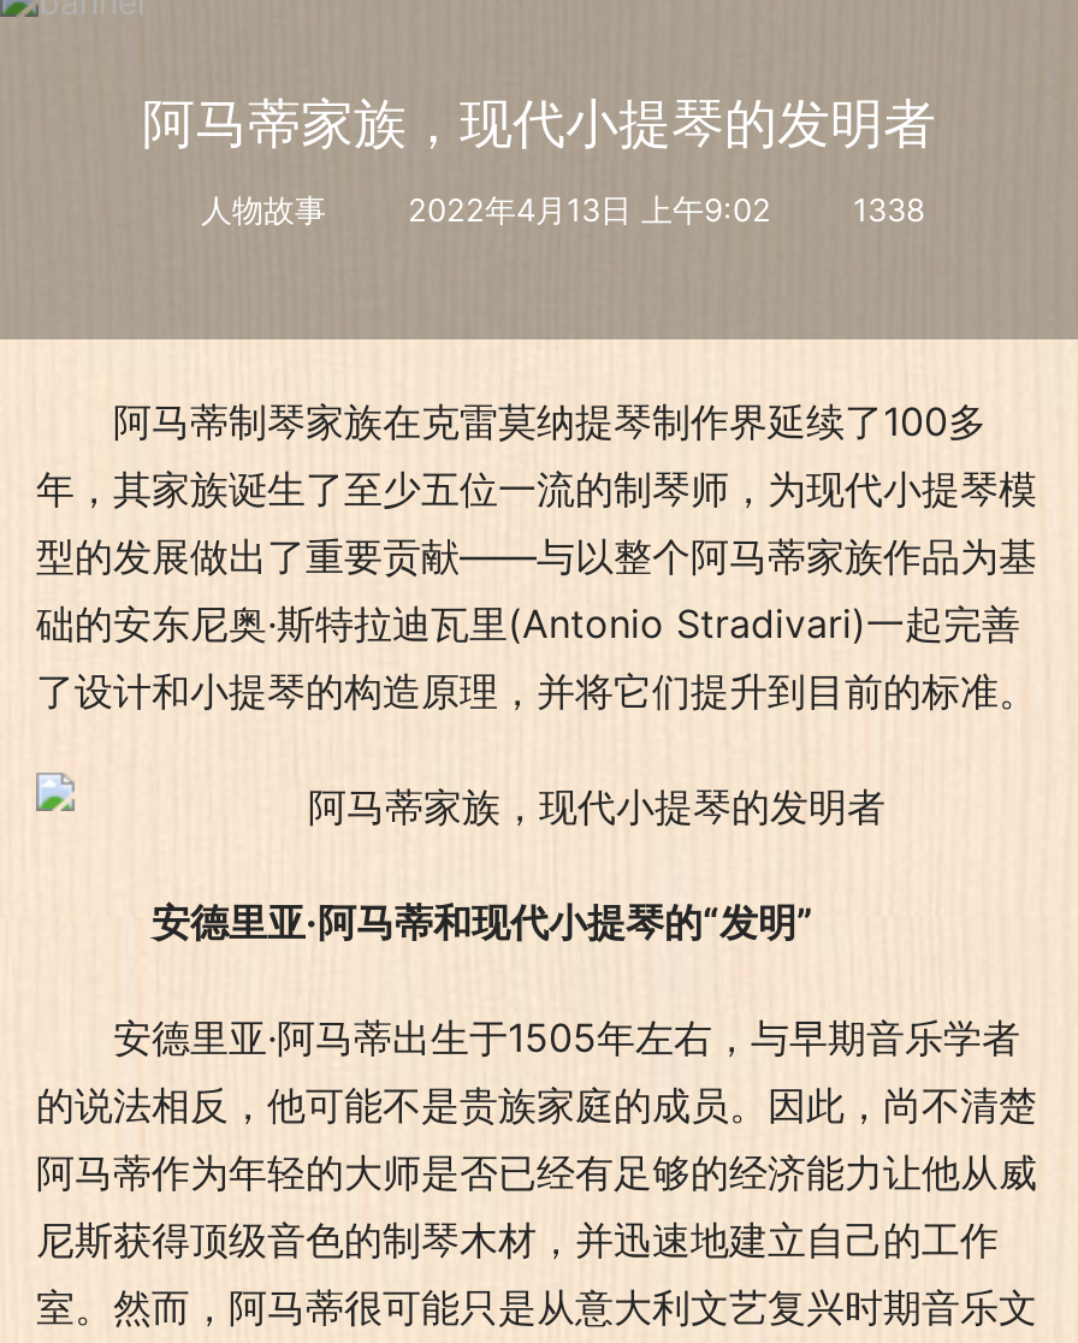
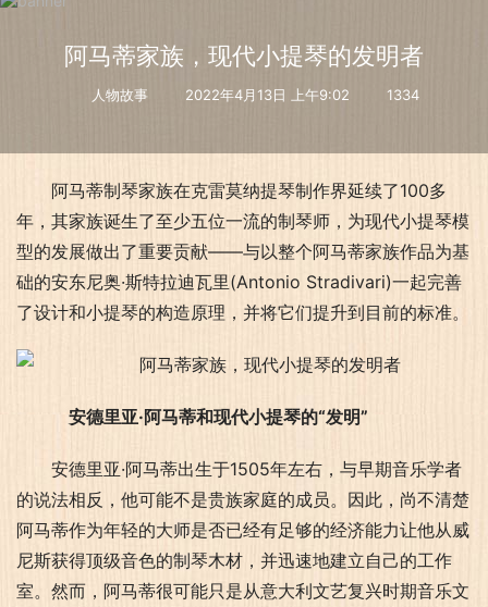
- 人物故事 2022年4月13日 上午9:02 1338
+ 人物故事 2022年4月13日 上午9:02 1334
